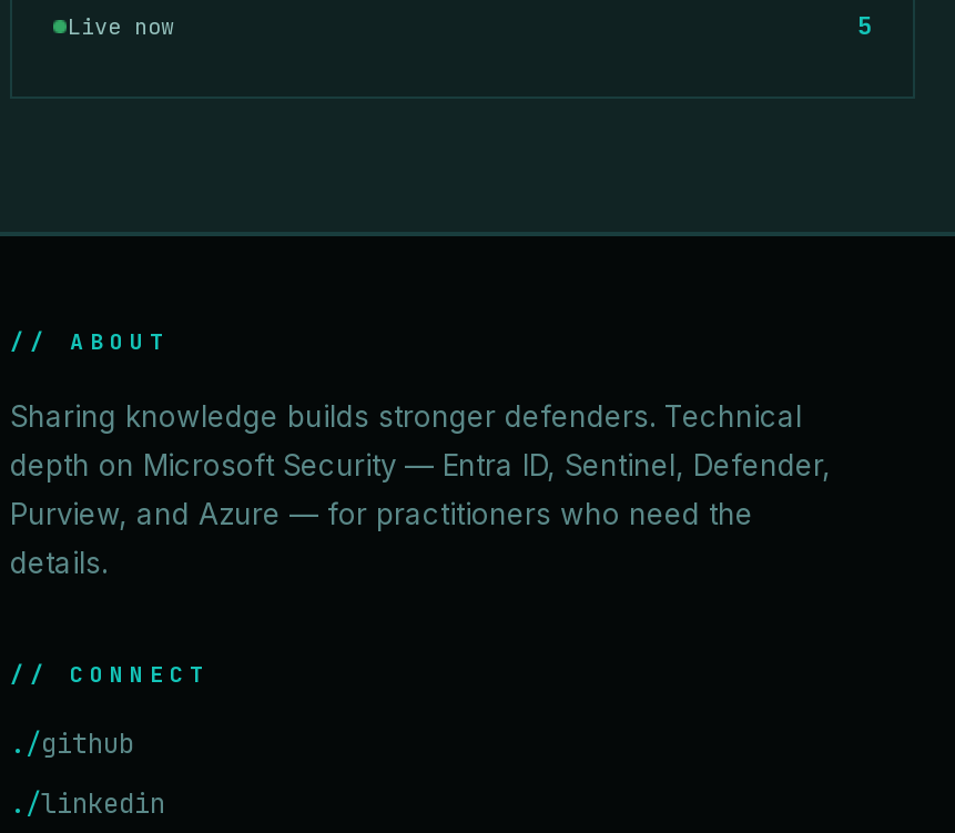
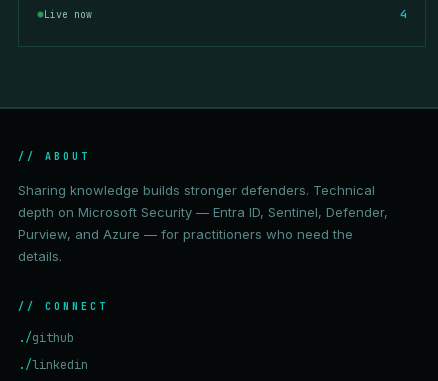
- 5
+ 4
